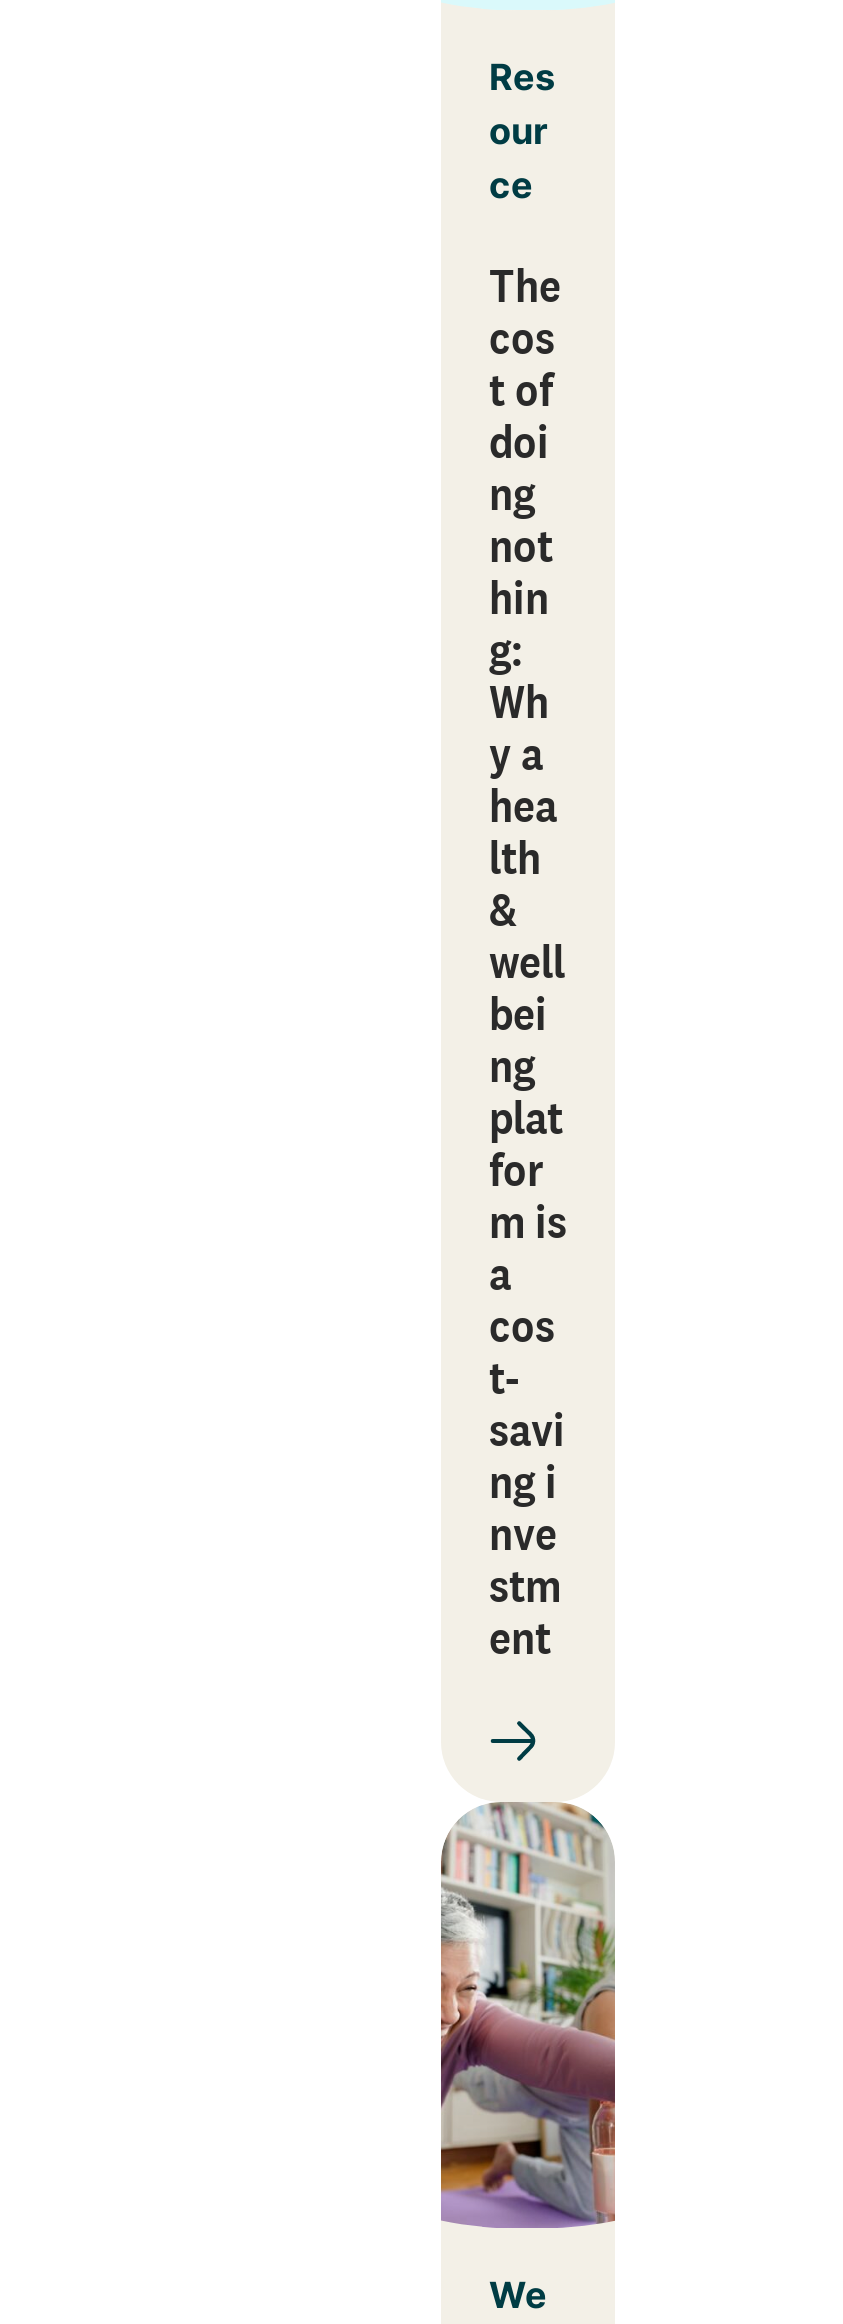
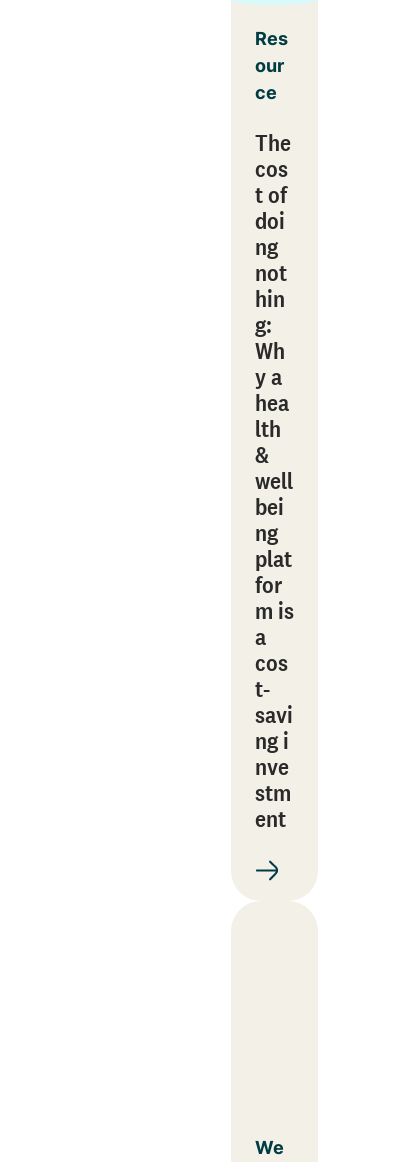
- [image]
